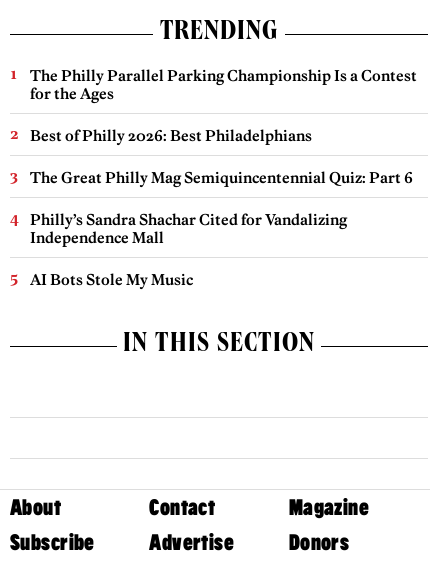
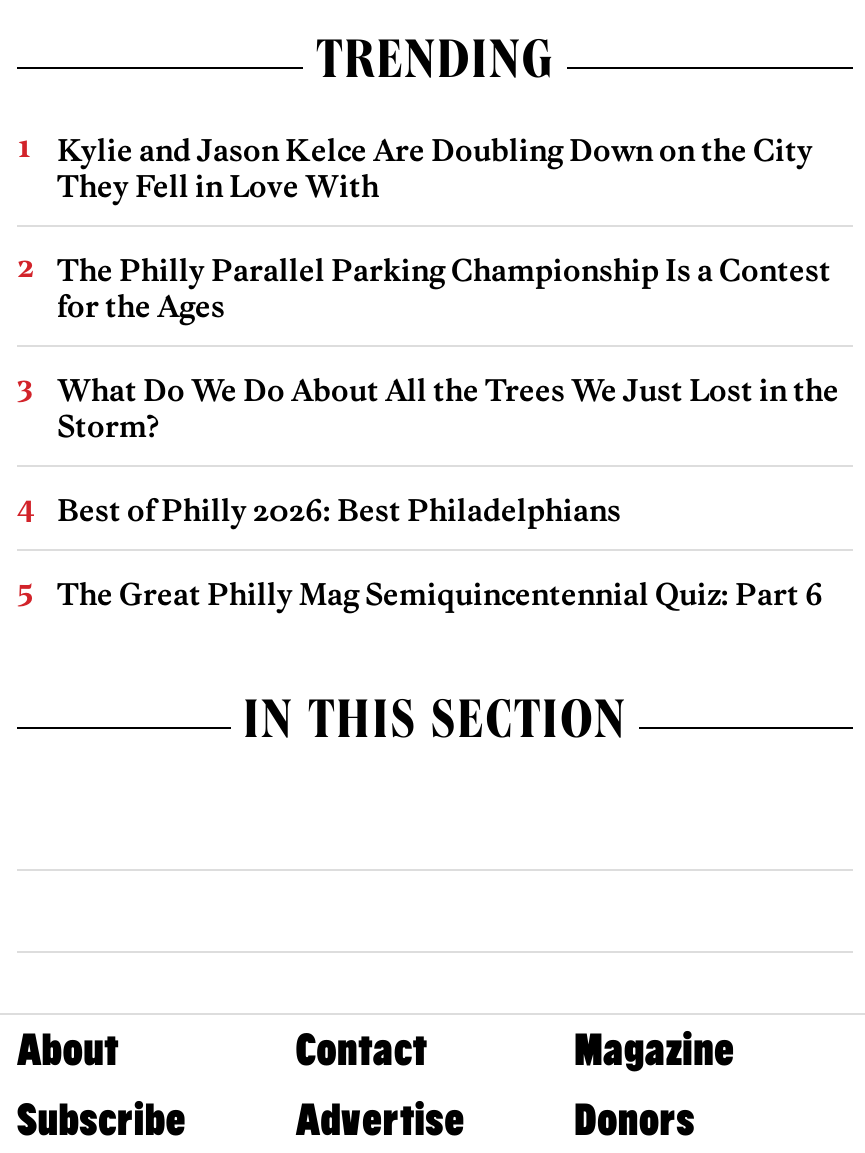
+ Kylie and Jason Kelce Are Doubling Down on the City
+ They Fell in Love With

moved down: The Philly Parallel Parking Championship Is a Contest | for the Ages

+ What Do We Do About All the Trees We Just Lost in the
+ Storm?

moved down: Best of Philly 2026: Best Philadelphians | The Great Philly Mag Semiquincentennial Quiz: Part 6

- Philly’s Sandra Shachar Cited for Vandalizing
- Independence Mall
- AI Bots Stole My Music
